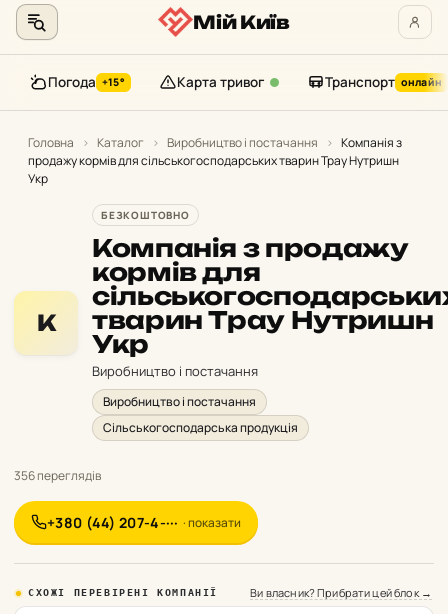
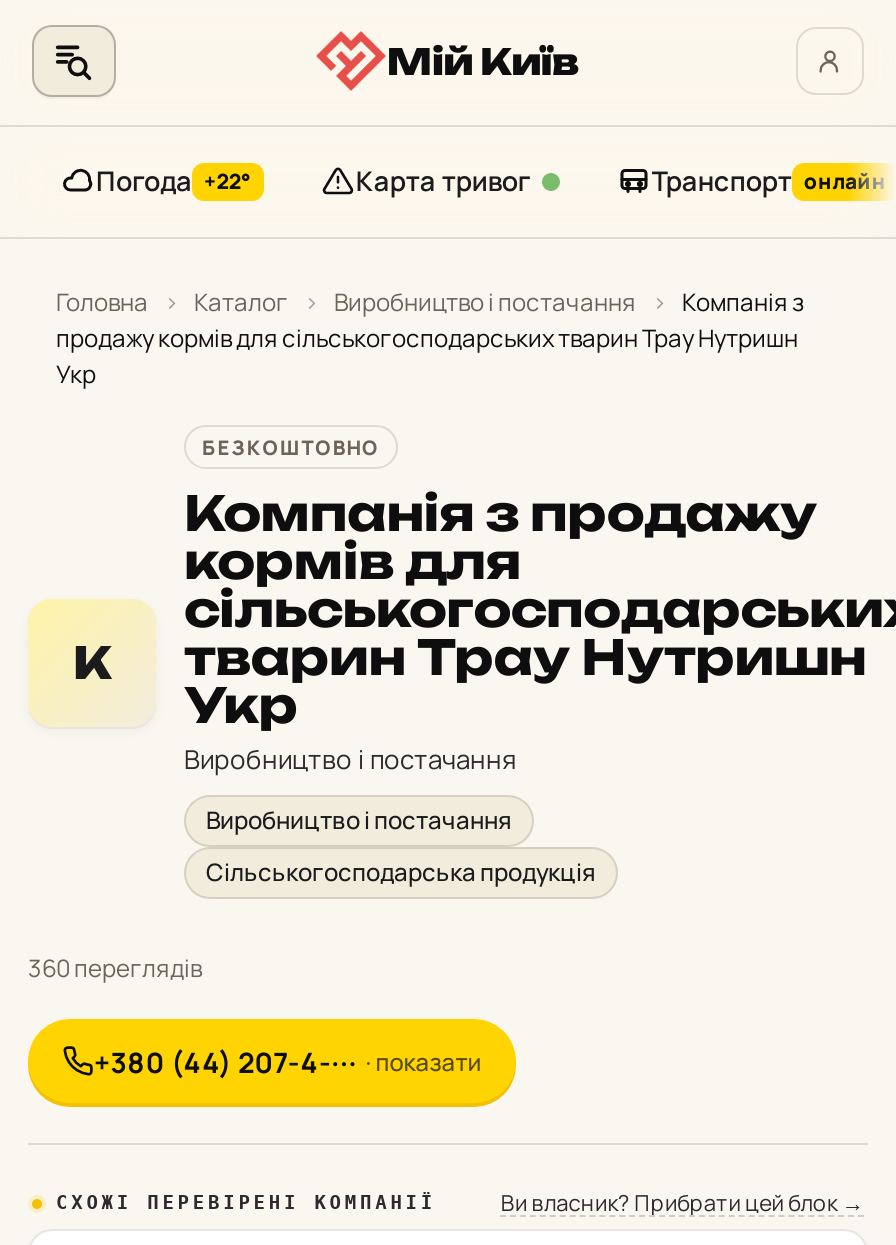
- Погода +15°
+ Погода +22°

- 356 переглядів
+ 360 переглядів
